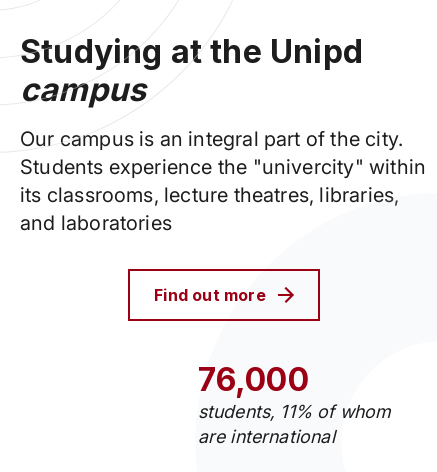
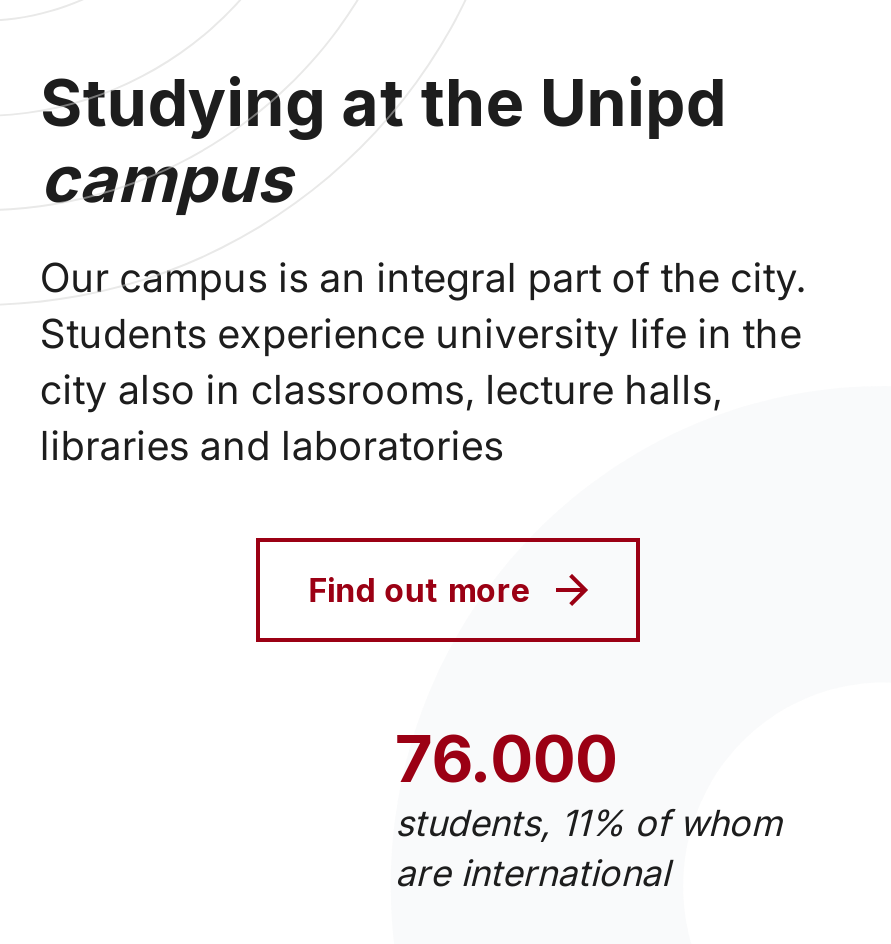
- Students experience the "univercity" within
- its classrooms, lecture theatres, libraries,
- and laboratories
+ Students experience university life in the
+ city also in classrooms, lecture halls,
+ libraries and laboratories

- 76,000
+ 76.000
